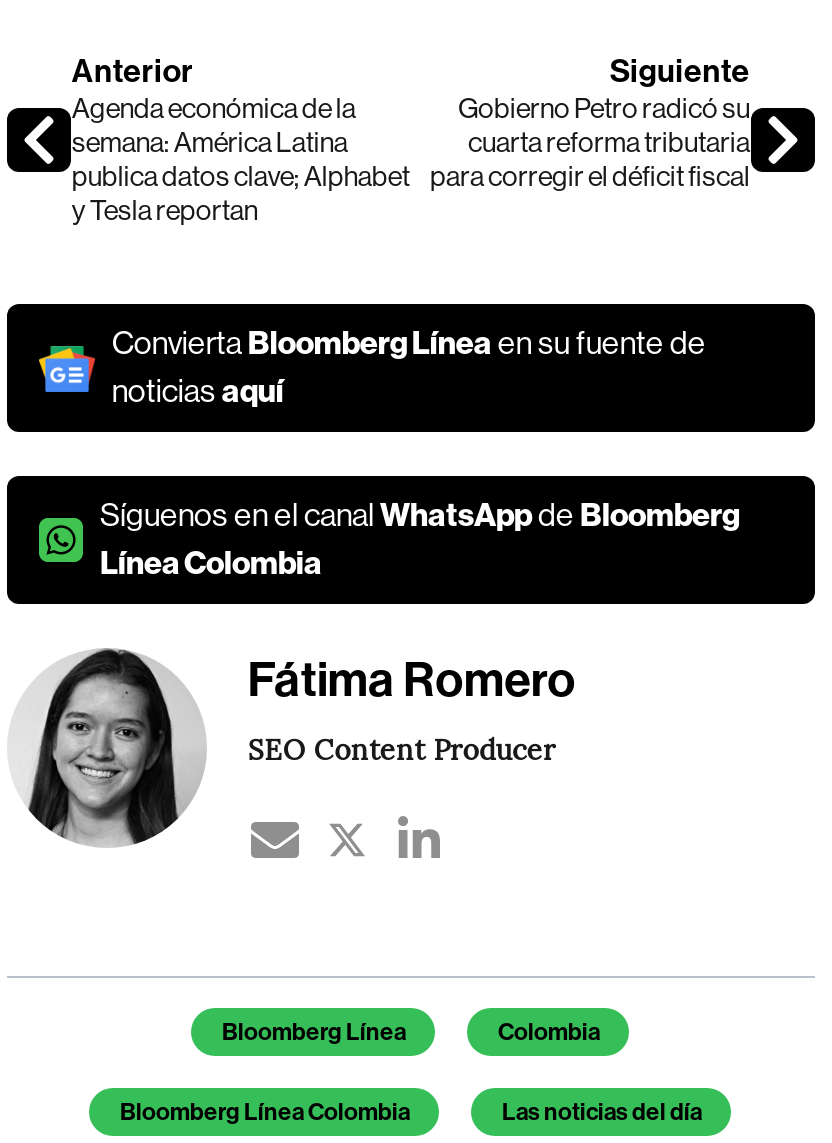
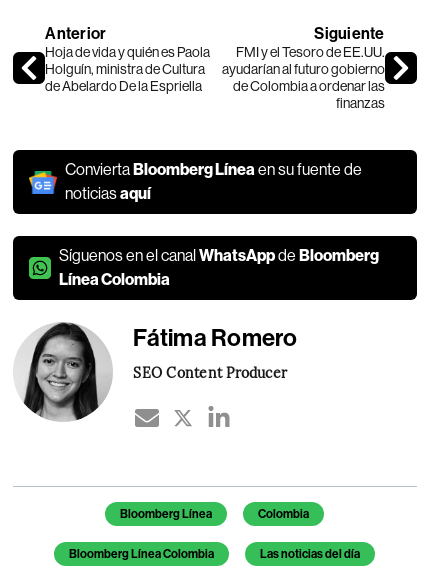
- Agenda económica de la
- semana: América Latina
- publica datos clave; Alphabet
- y Tesla reportan
+ Hoja de vida y quién es Paola
+ Holguín, ministra de Cultura
+ de Abelardo De la Espriella

- Gobierno Petro radicó su
- cuarta reforma tributaria
- para corregir el déficit fiscal
+ FMI y el Tesoro de EE.UU.
+ ayudarían al futuro gobierno
+ de Colombia a ordenar las
+ finanzas
